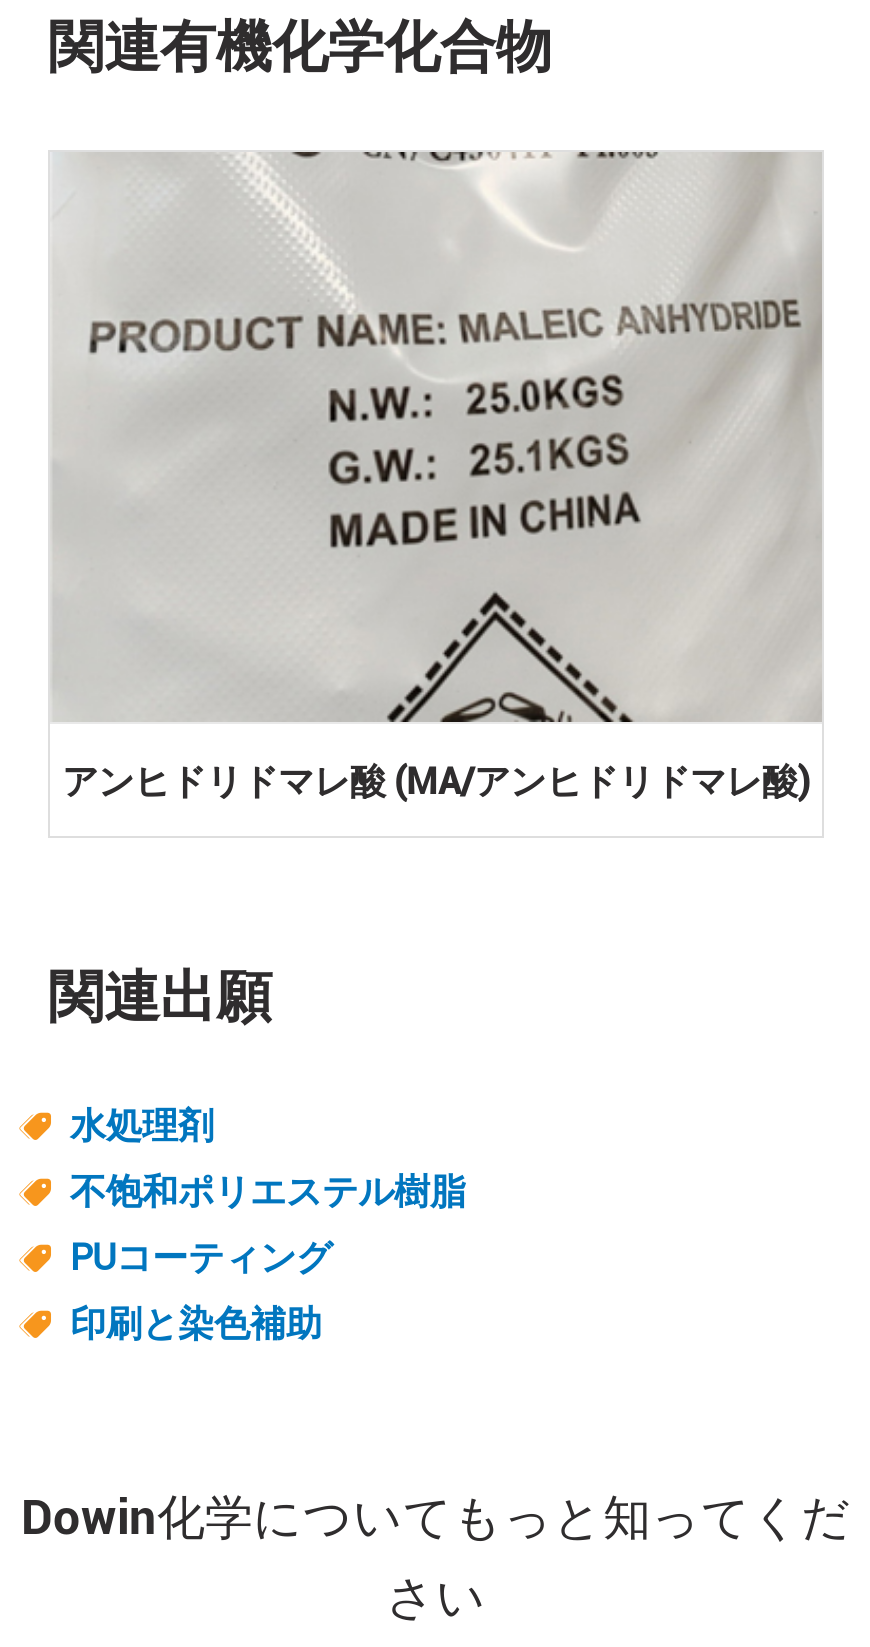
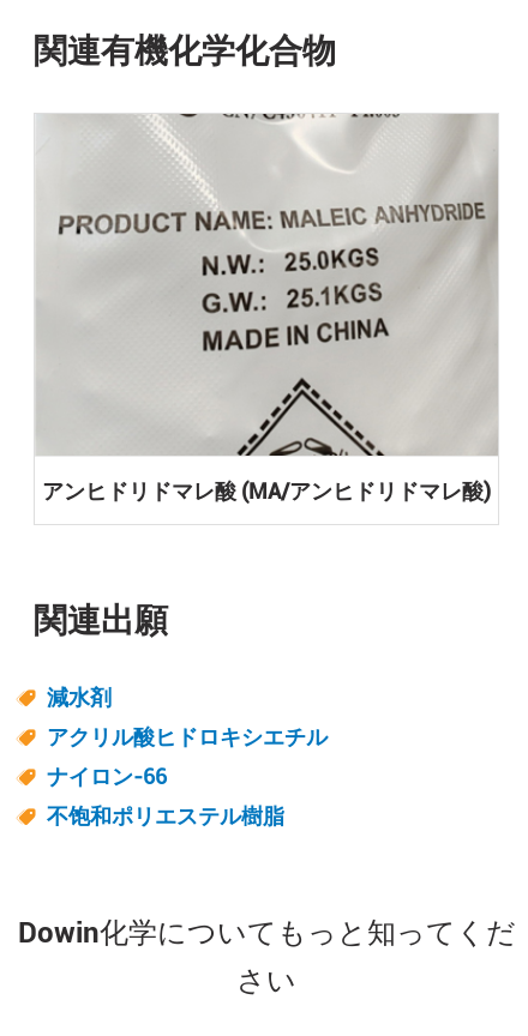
- 水処理剤
+ 減水剤
+ アクリル酸ヒドロキシエチル
+ ナイロン-66

moved down: 不饱和ポリエステル樹脂

- PUコーティング
- 印刷と染色補助
